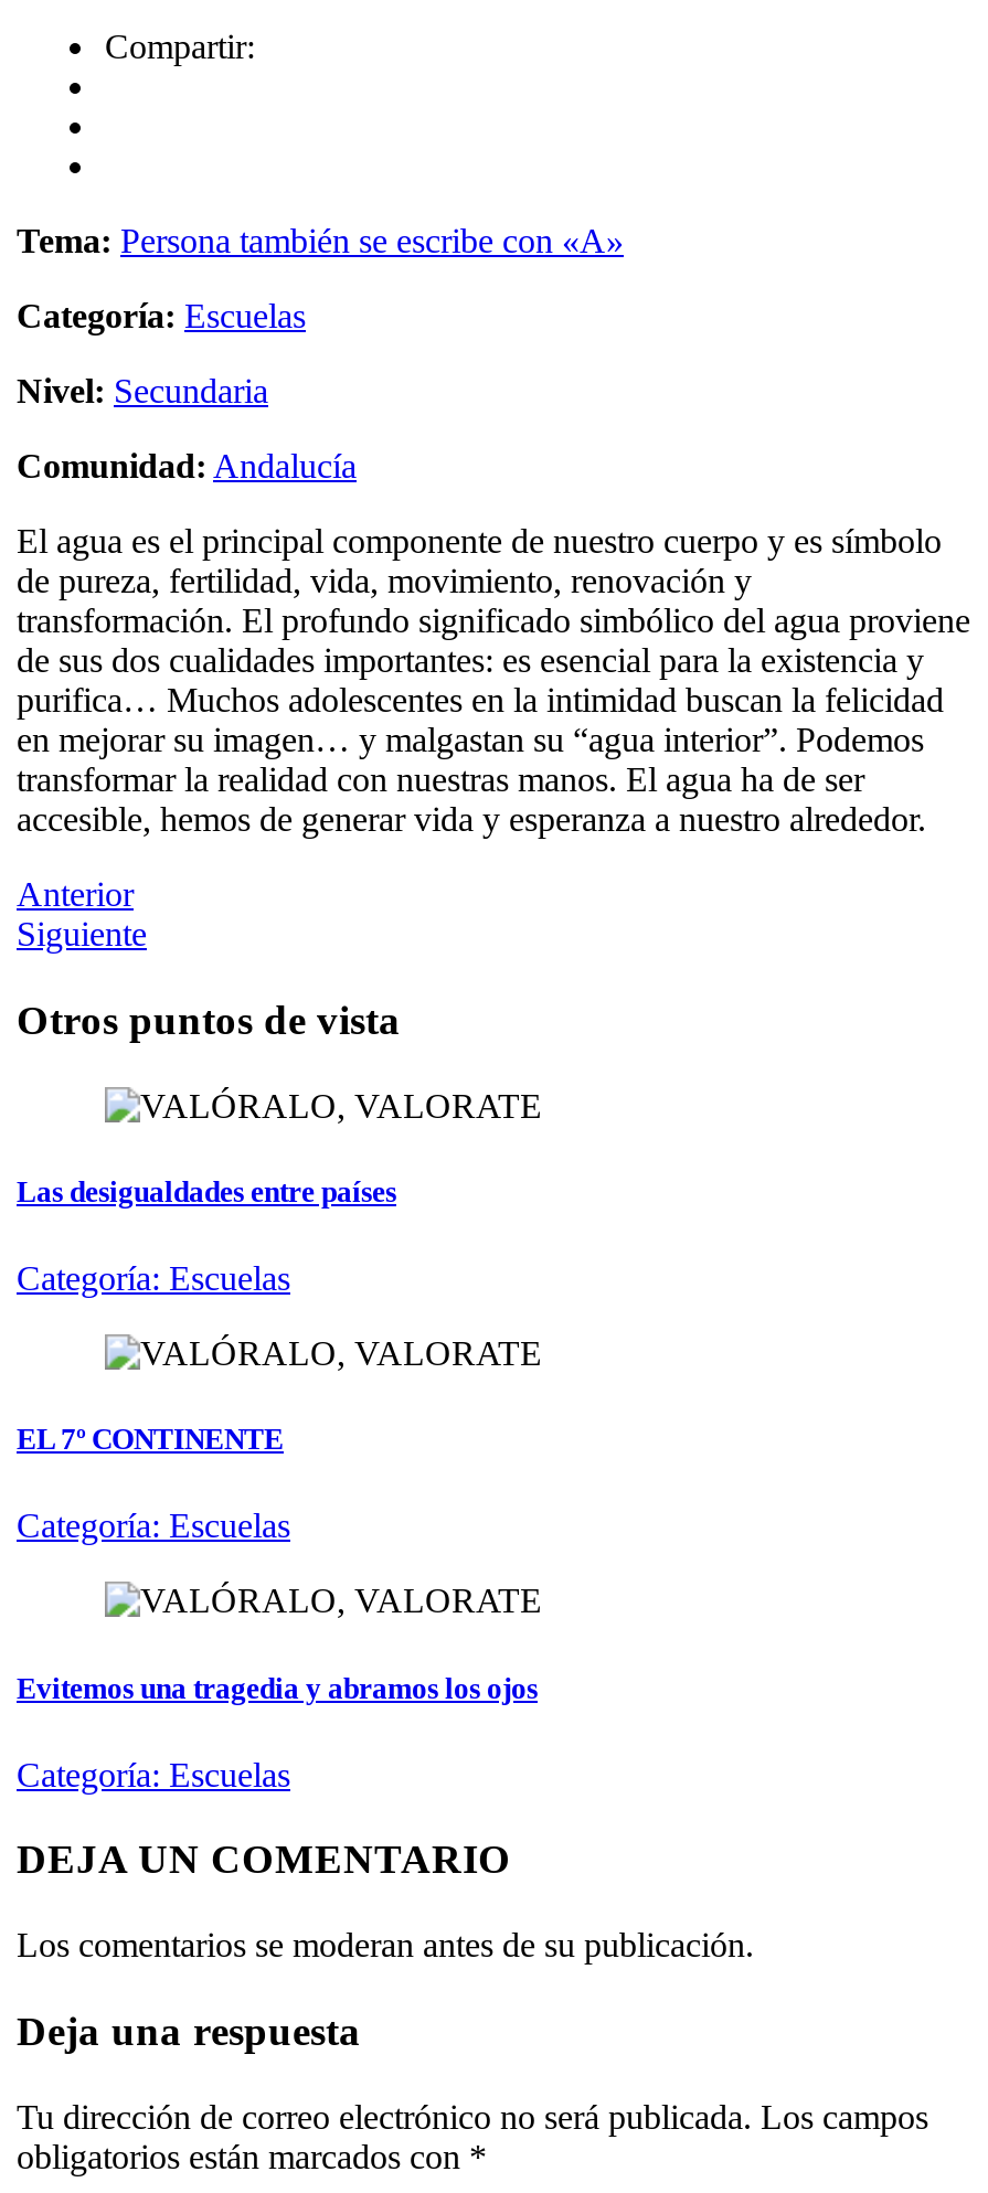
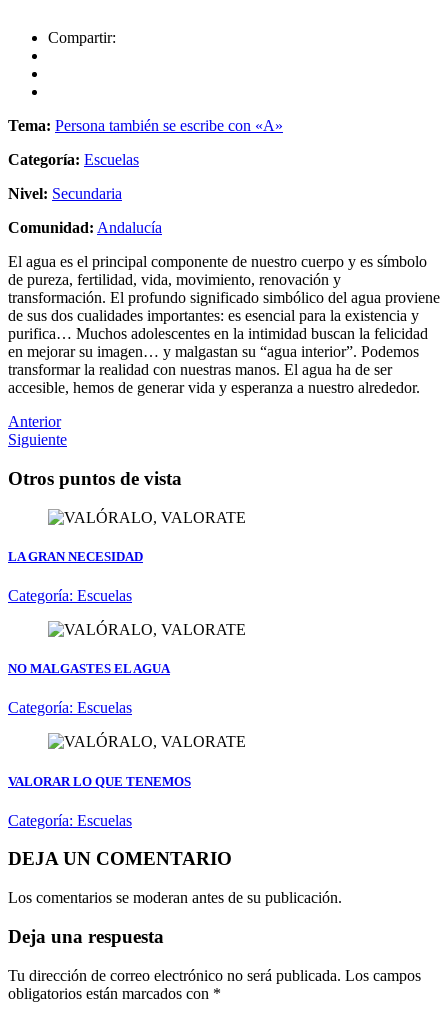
- Las desigualdades entre países
+ LA GRAN NECESIDAD

- EL 7º CONTINENTE
+ NO MALGASTES EL AGUA

- Evitemos una tragedia y abramos los ojos
+ VALORAR LO QUE TENEMOS
